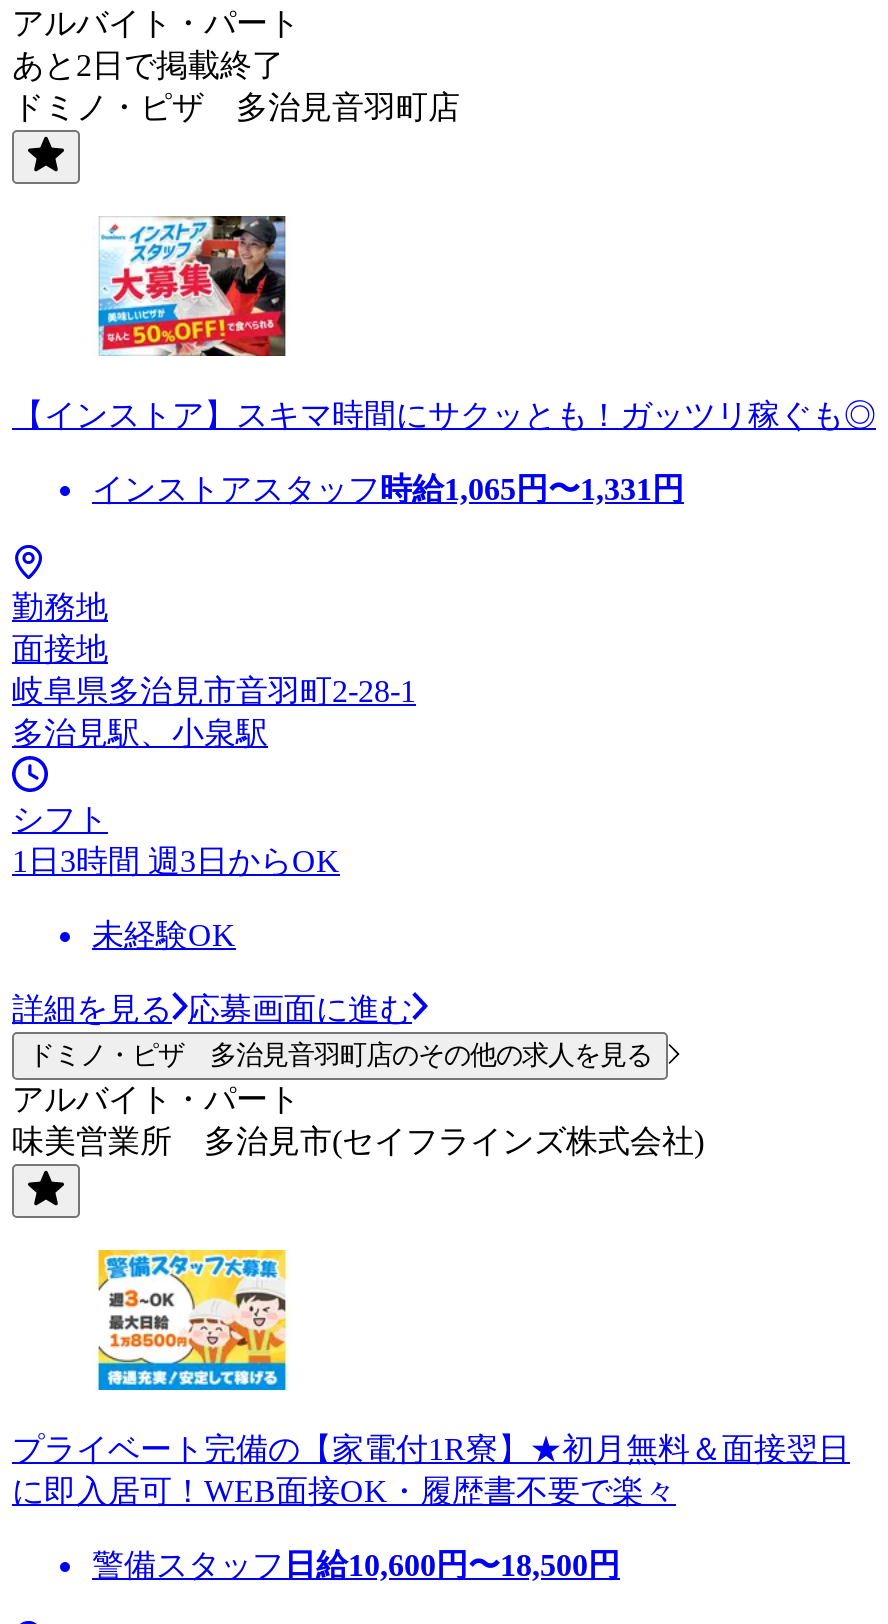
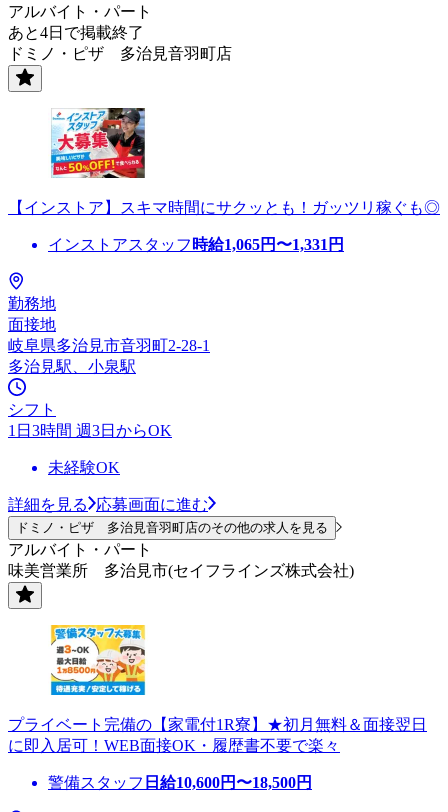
- あと2日で掲載終了
+ あと4日で掲載終了
